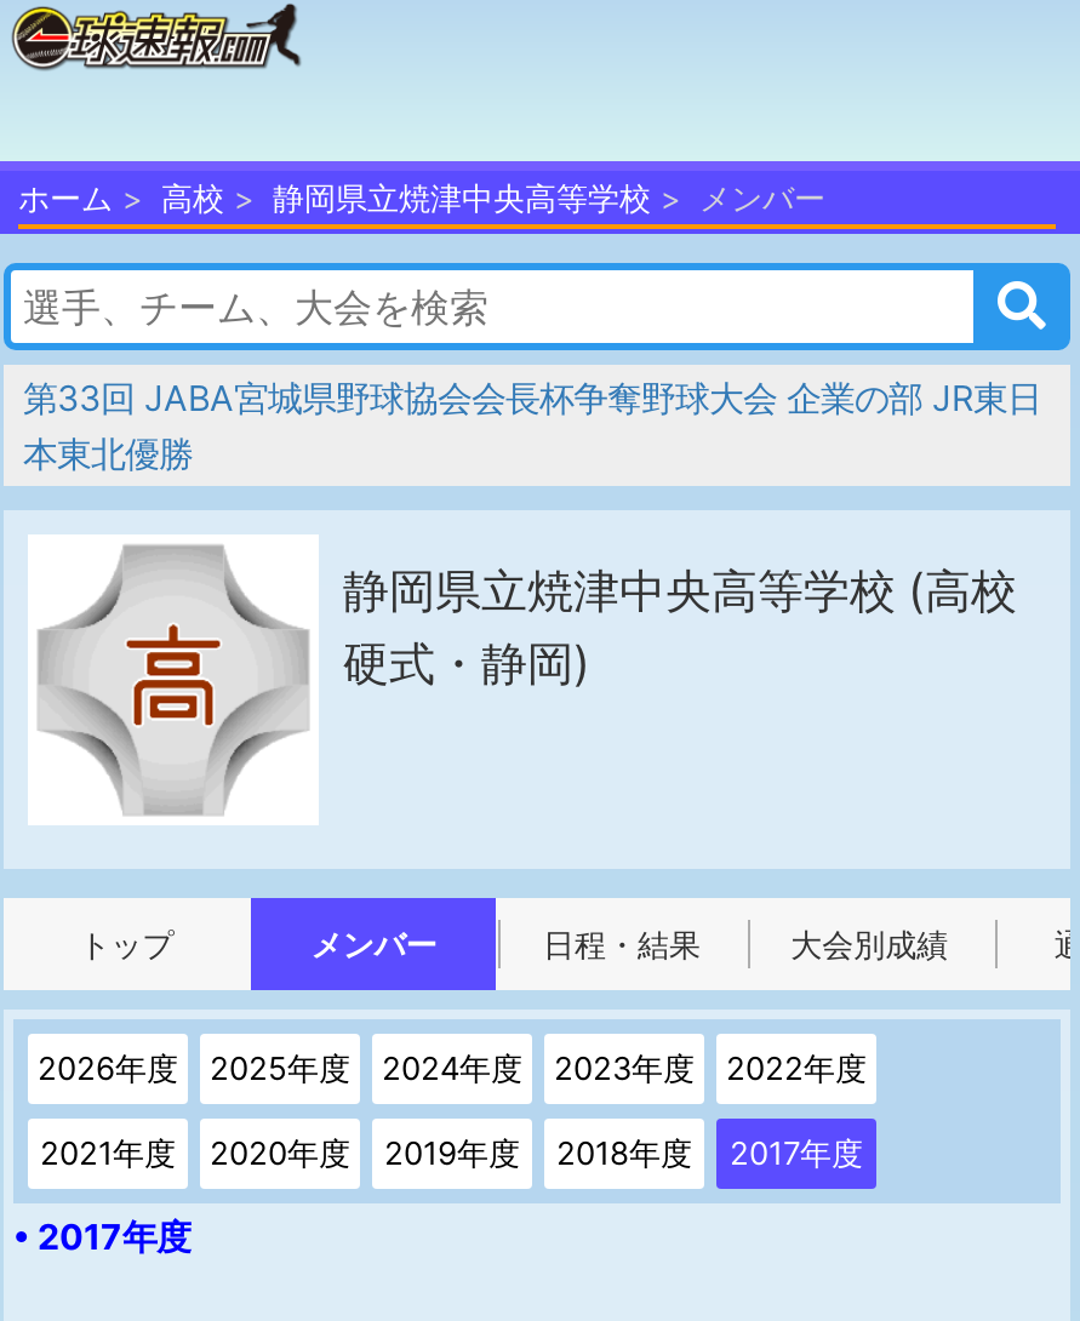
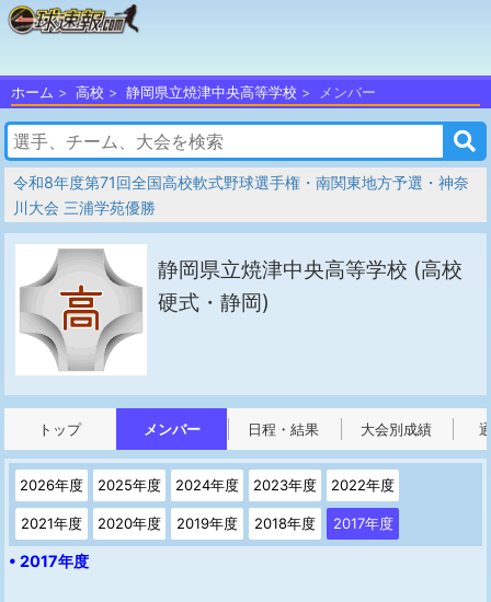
- 第33回 JABA宮城県野球協会会長杯争奪野球大会 企業の部 JR東日
- 本東北優勝
+ 令和8年度第71回全国高校軟式野球選手権・南関東地方予選・神奈
+ 川大会 三浦学苑優勝
